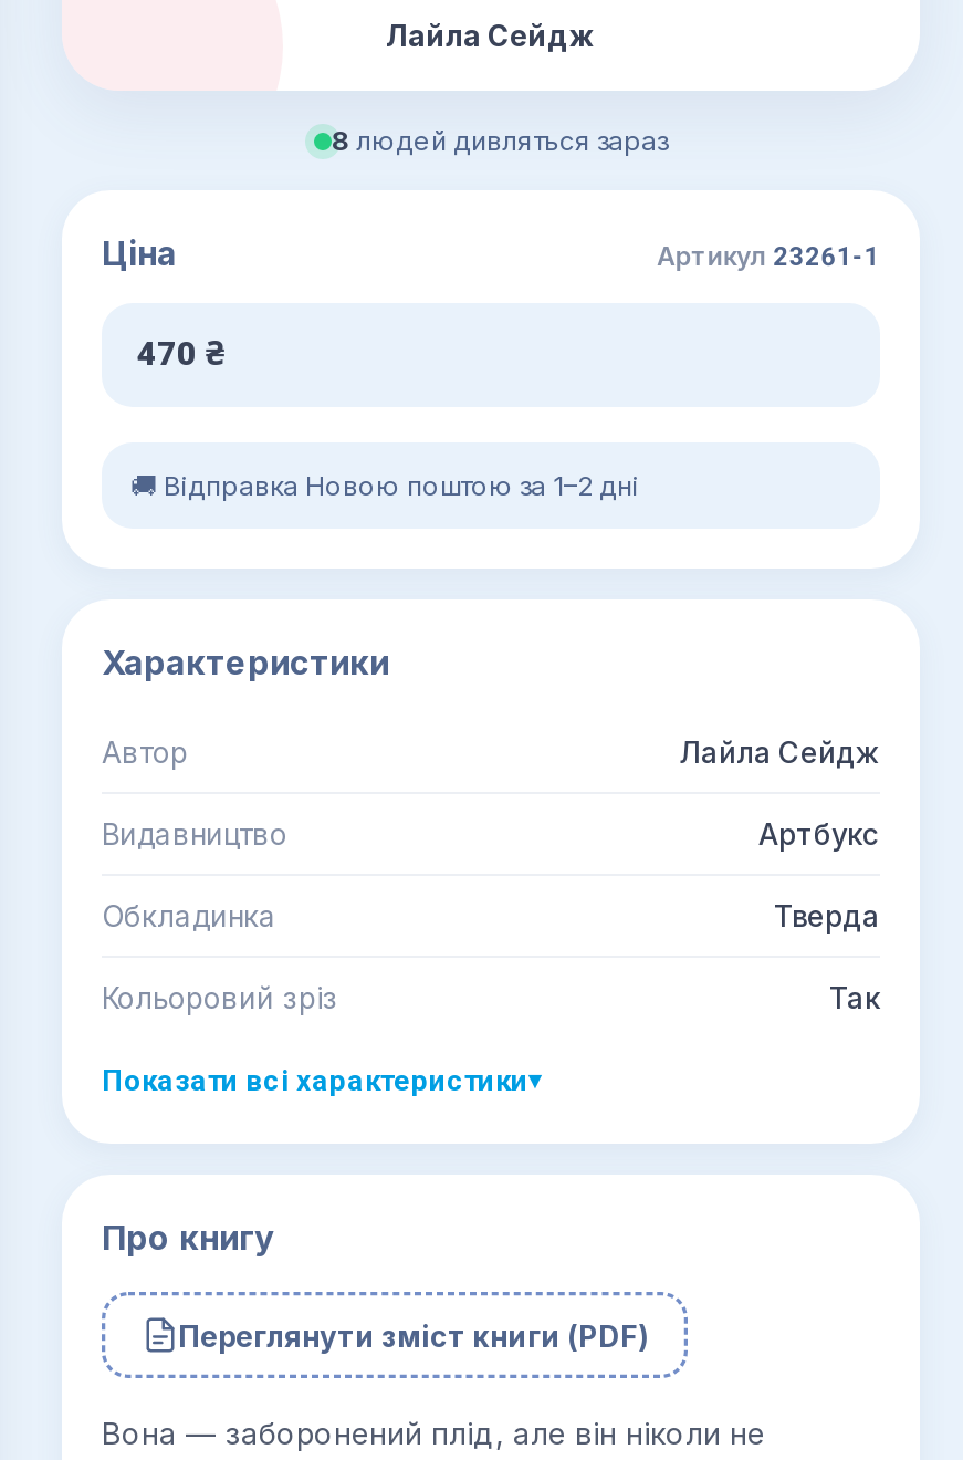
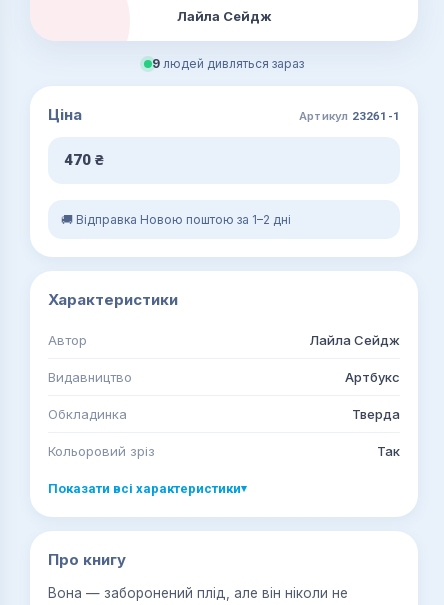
- 8 людей дивляться зараз
+ 9 людей дивляться зараз

- Переглянути зміст книги (PDF)
